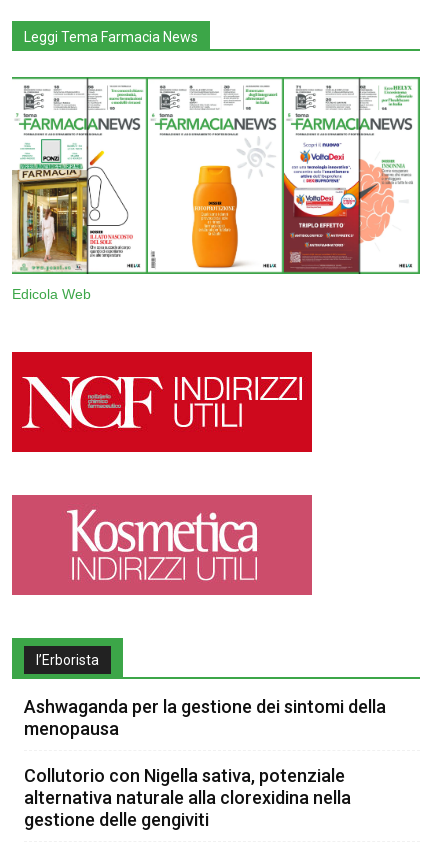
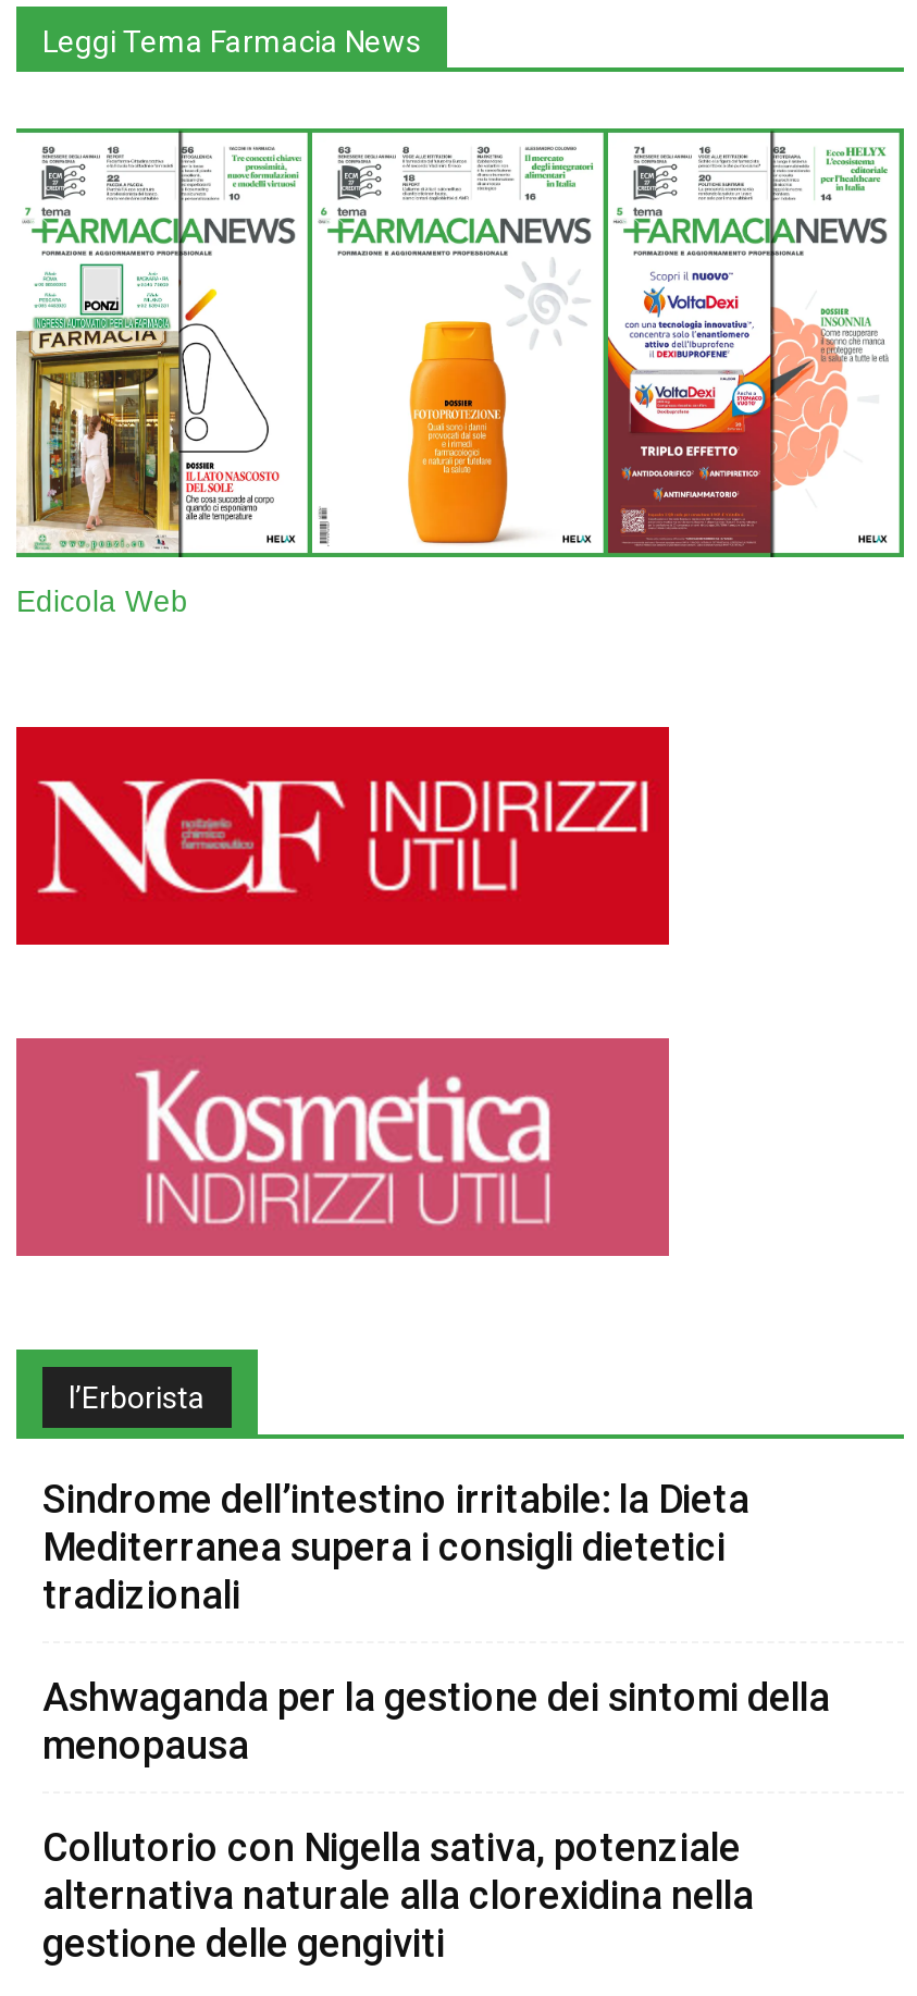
+ Sindrome dell’intestino irritabile: la Dieta
+ Mediterranea supera i consigli dietetici
+ tradizionali
